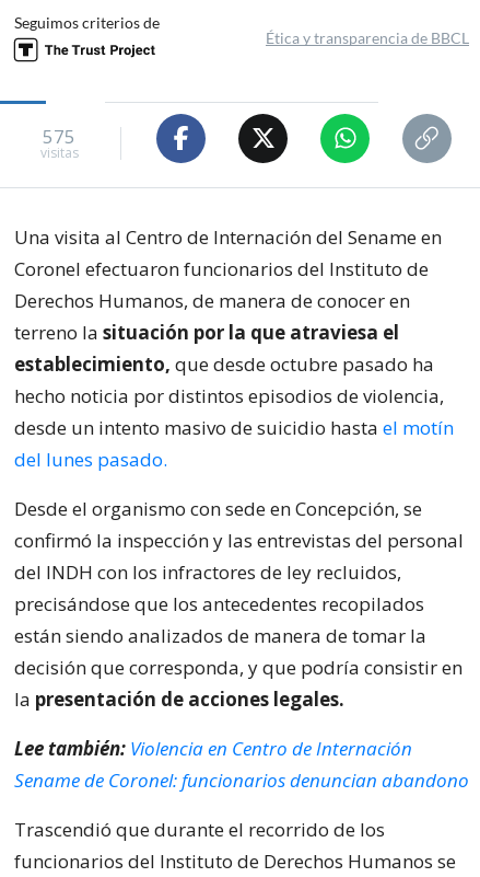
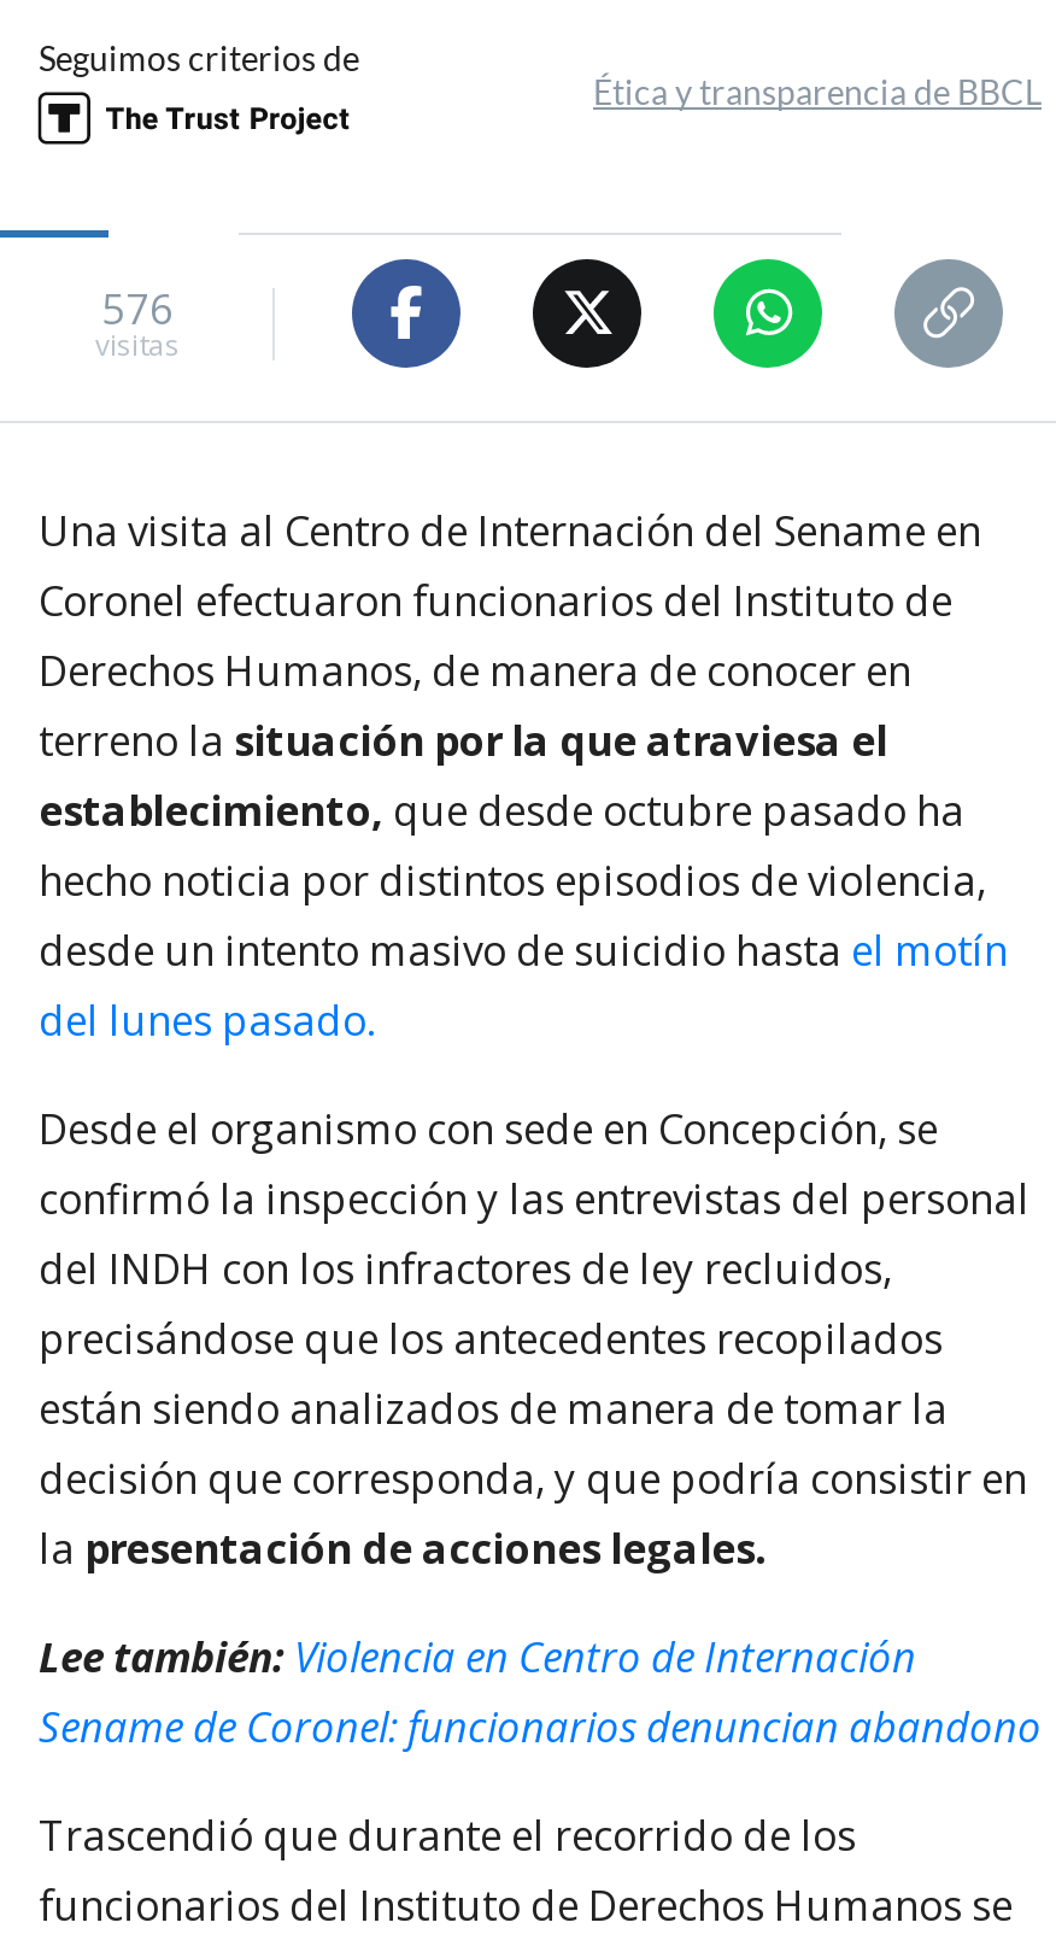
- 575
+ 576
